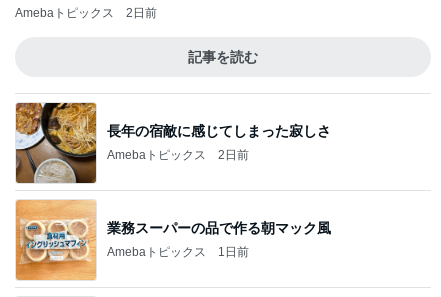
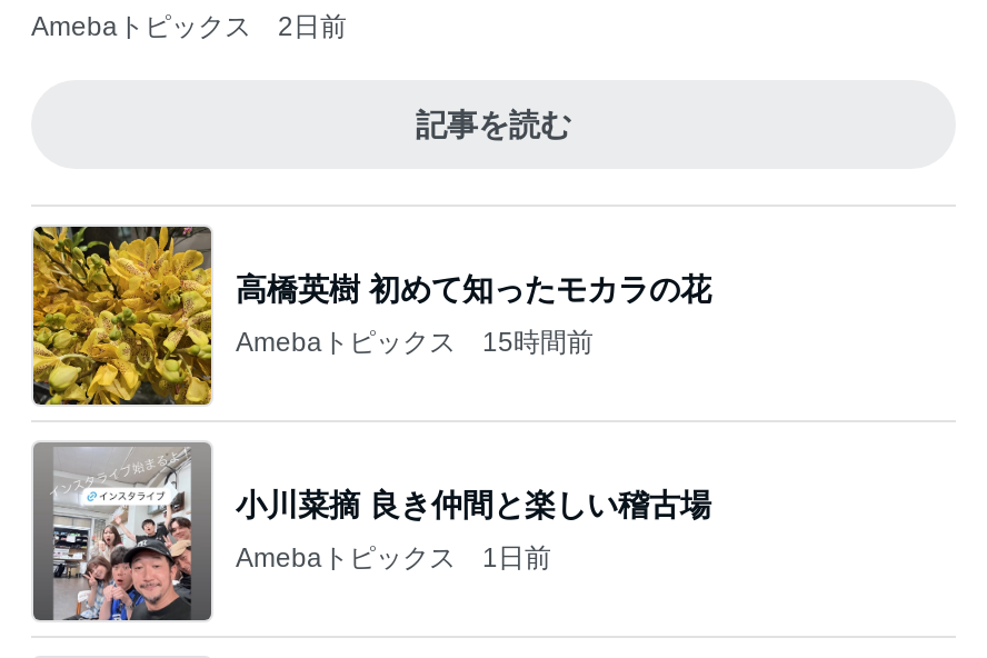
- [image]
- 長年の宿敵に感じてしまった寂しさ
+ [image]
+ 高橋英樹 初めて知ったモカラの花

- Amebaトピックス 2日前
+ Amebaトピックス 15時間前

- [image]
- 業務スーパーの品で作る朝マック風
+ [image]
+ 小川菜摘 良き仲間と楽しい稽古場
